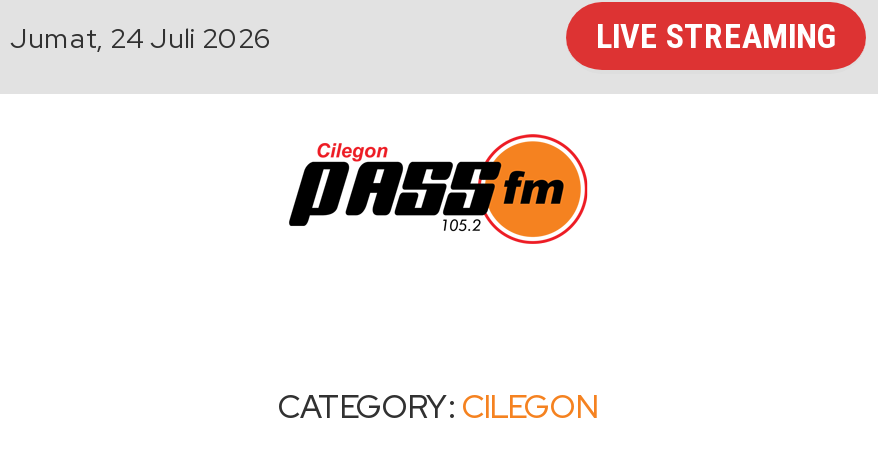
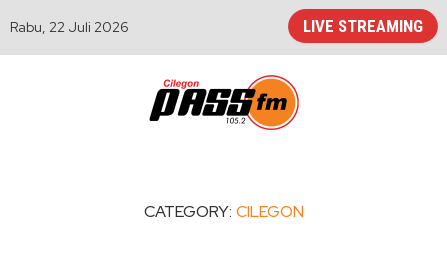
- Jumat, 24 Juli 2026
+ Rabu, 22 Juli 2026
